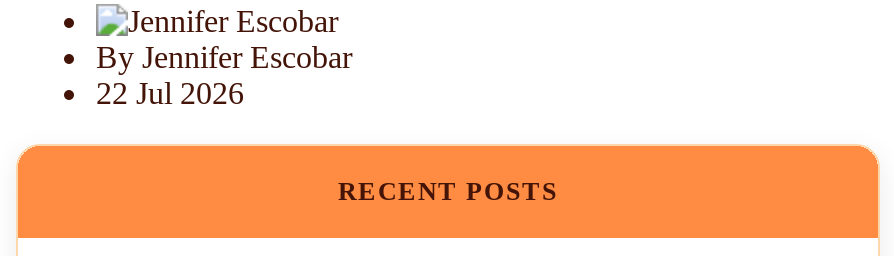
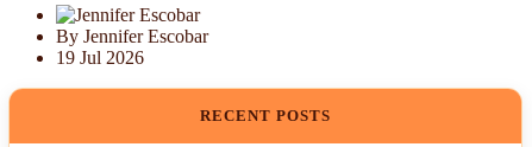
- 22 Jul 2026
+ 19 Jul 2026
